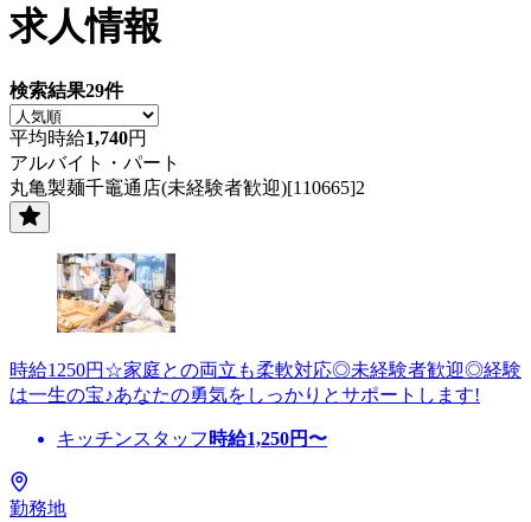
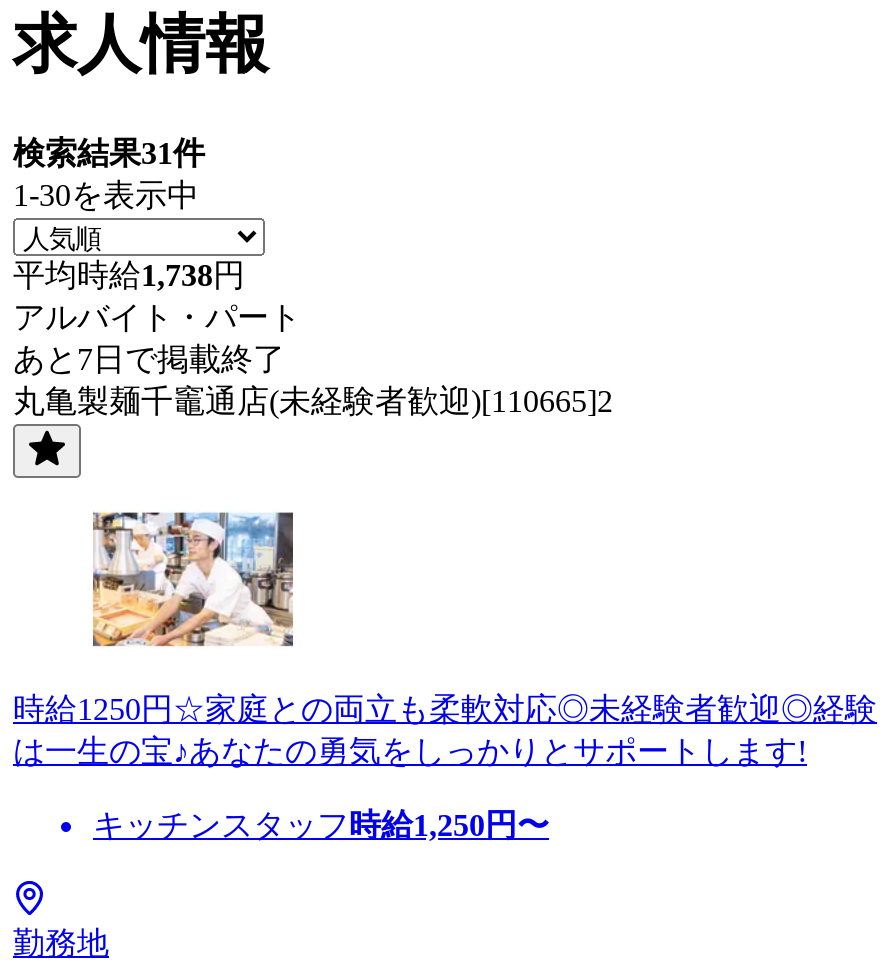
- 検索結果29件
+ 検索結果31件
+ 1-30を表示中

- 平均時給1,740円
+ 平均時給1,738円

+ あと7日で掲載終了
